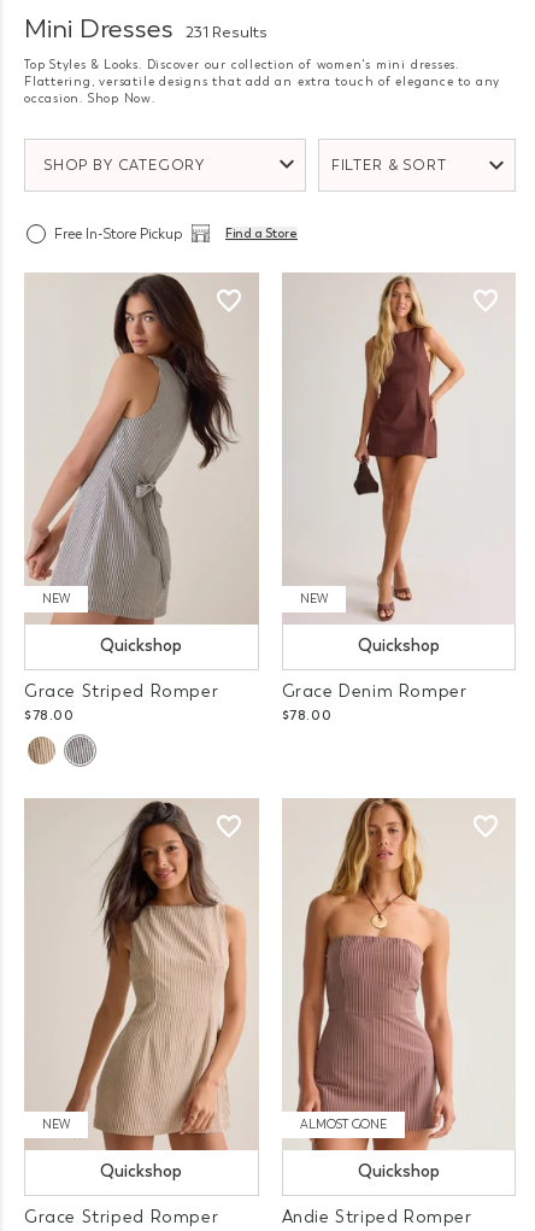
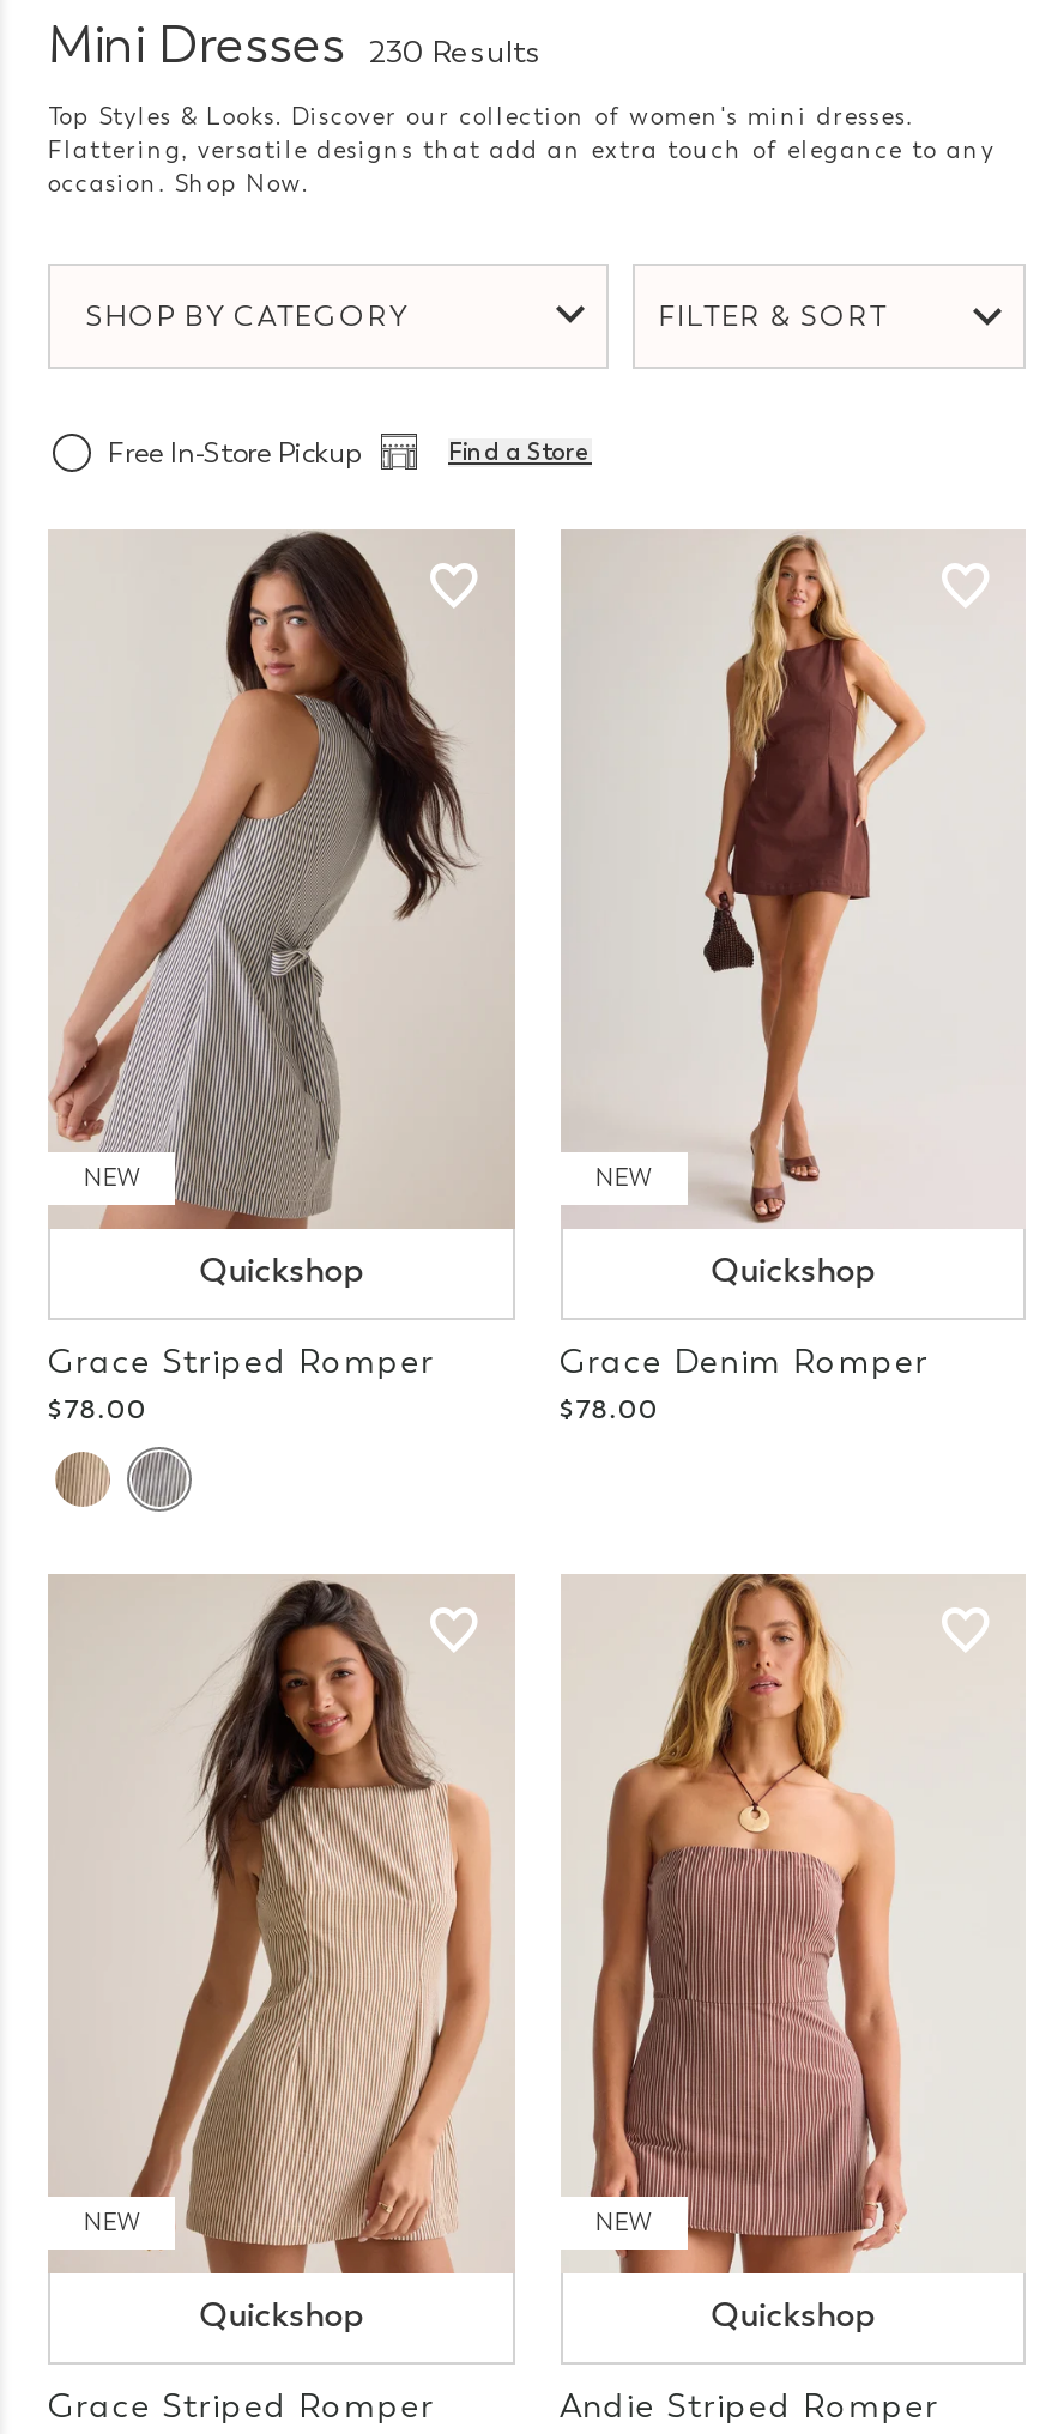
- Mini Dresses 231 Results
+ Mini Dresses 230 Results

- ALMOST GONE
+ NEW
